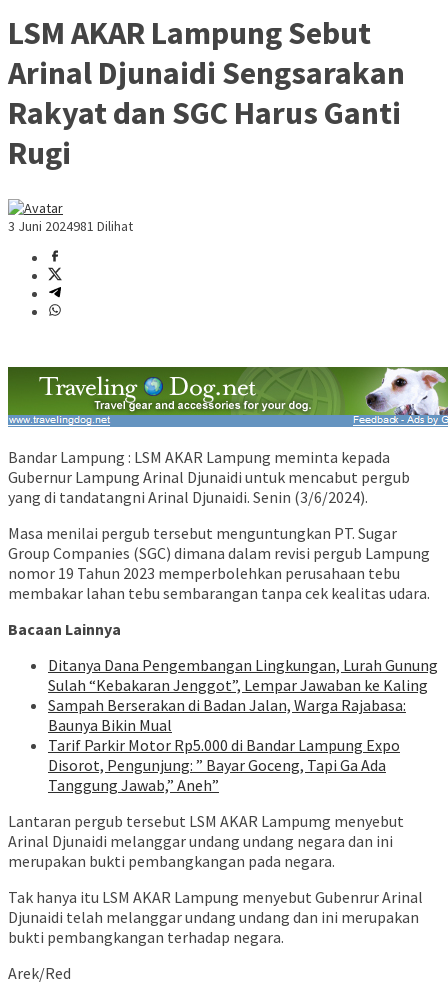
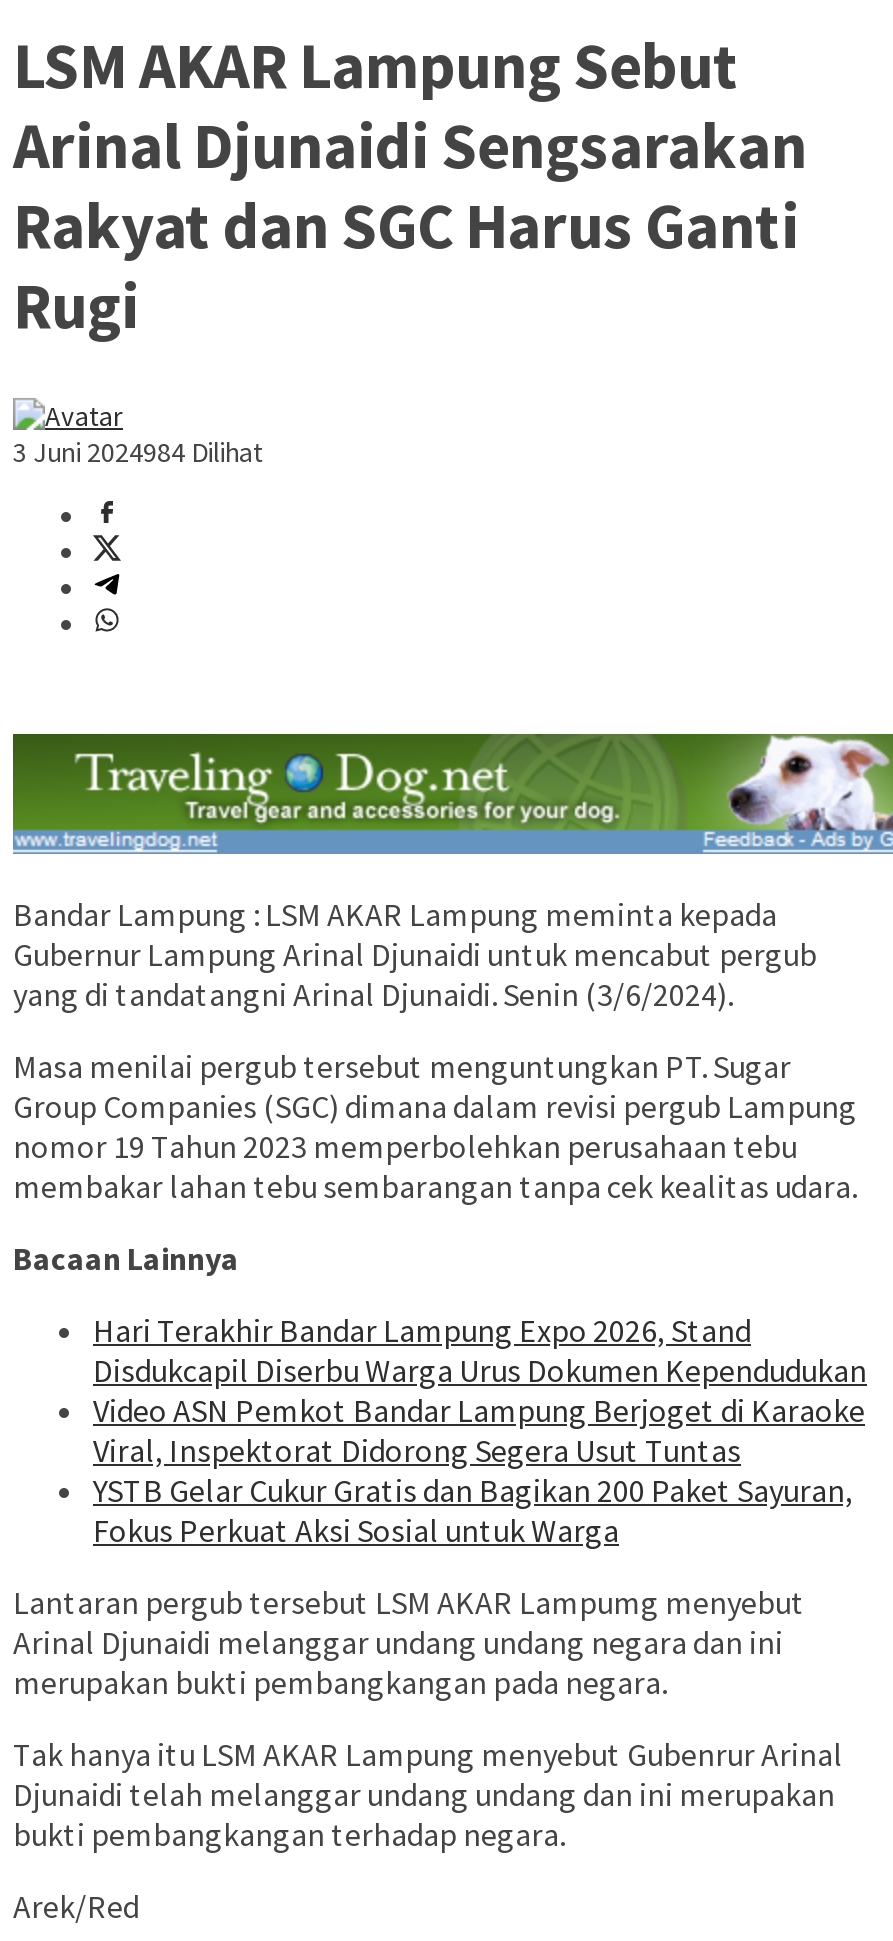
- 3 Juni 2024981 Dilihat
+ 3 Juni 2024984 Dilihat

- Ditanya Dana Pengembangan Lingkungan, Lurah Gunung
- Sulah “Kebakaran Jenggot”, Lempar Jawaban ke Kaling
- Sampah Berserakan di Badan Jalan, Warga Rajabasa:
- Baunya Bikin Mual
- Tarif Parkir Motor Rp5.000 di Bandar Lampung Expo
- Disorot, Pengunjung: ” Bayar Goceng, Tapi Ga Ada
- Tanggung Jawab,” Aneh”
+ Hari Terakhir Bandar Lampung Expo 2026, Stand
+ Disdukcapil Diserbu Warga Urus Dokumen Kependudukan
+ Video ASN Pemkot Bandar Lampung Berjoget di Karaoke
+ Viral, Inspektorat Didorong Segera Usut Tuntas
+ YSTB Gelar Cukur Gratis dan Bagikan 200 Paket Sayuran,
+ Fokus Perkuat Aksi Sosial untuk Warga
